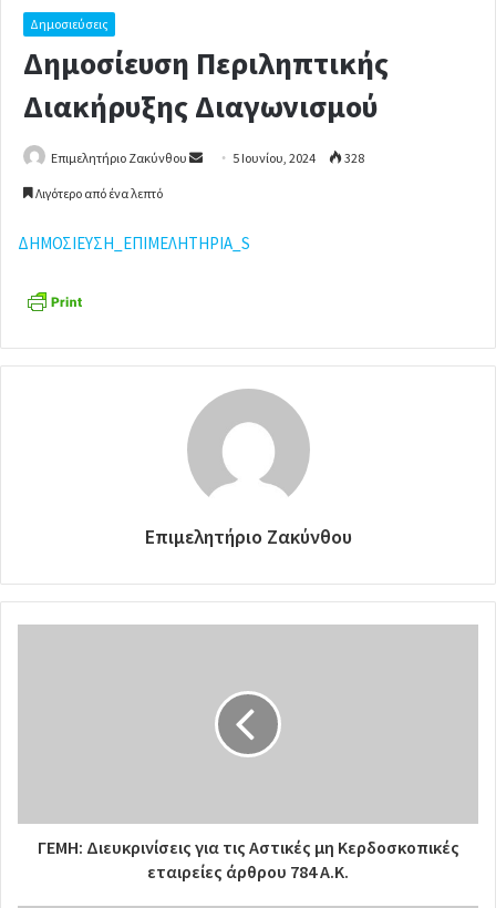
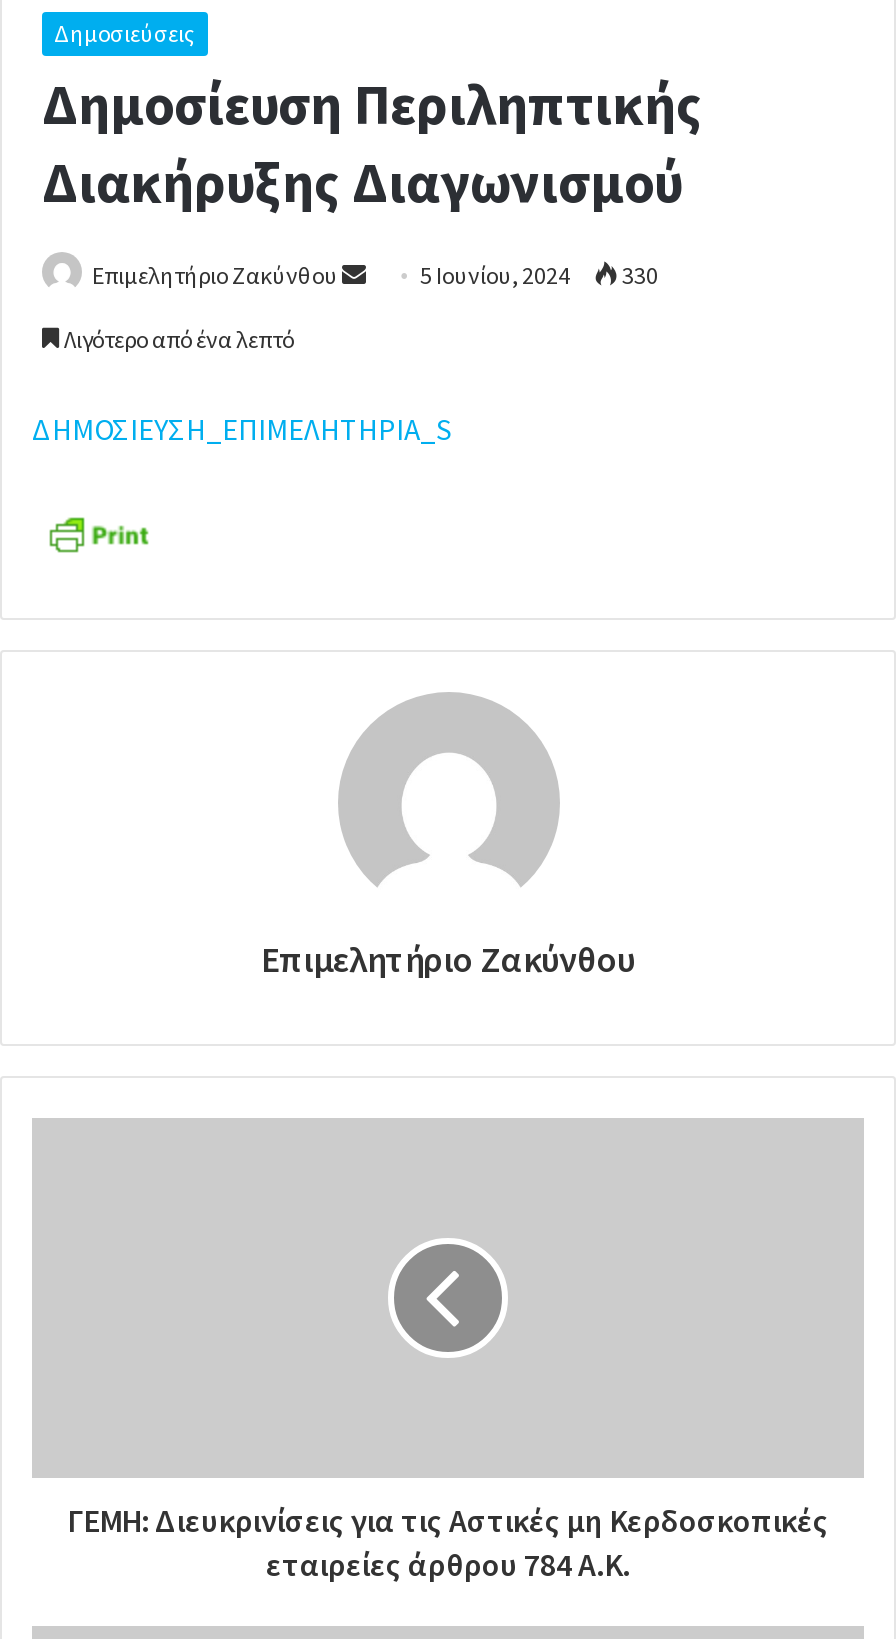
- 328
+ 330
